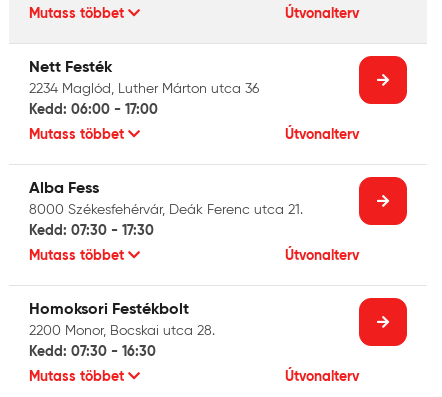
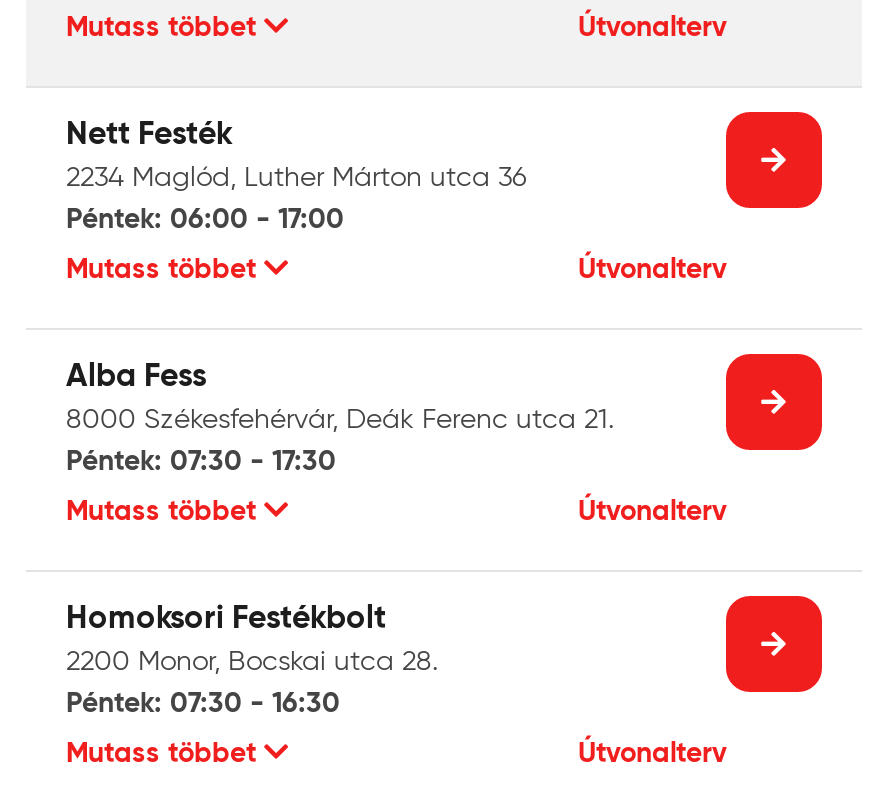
- Kedd: 06:00 - 17:00
+ Péntek: 06:00 - 17:00

- Kedd: 07:30 - 17:30
+ Péntek: 07:30 - 17:30

- Kedd: 07:30 - 16:30
+ Péntek: 07:30 - 16:30
